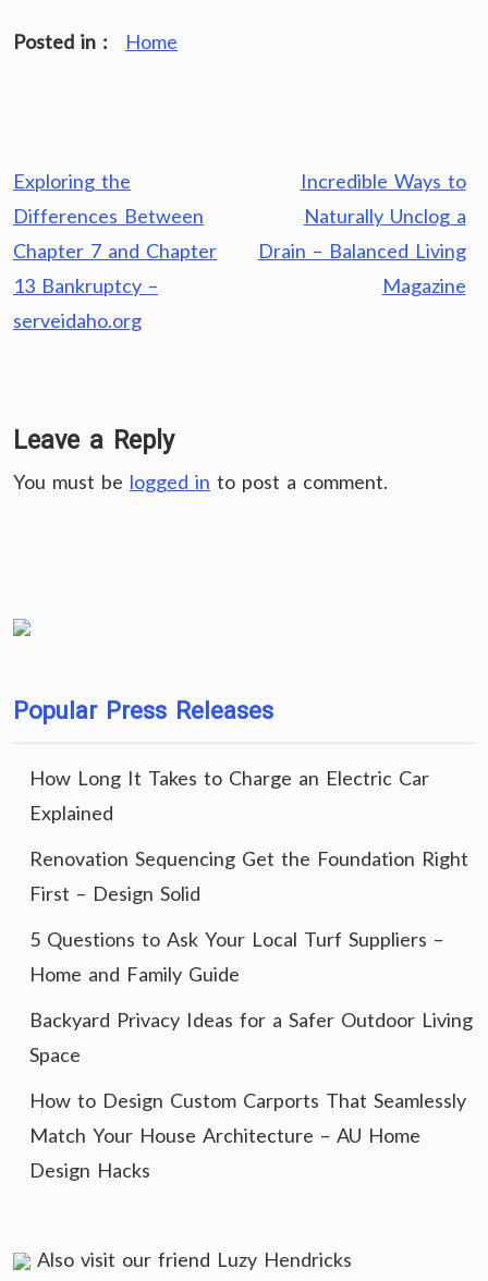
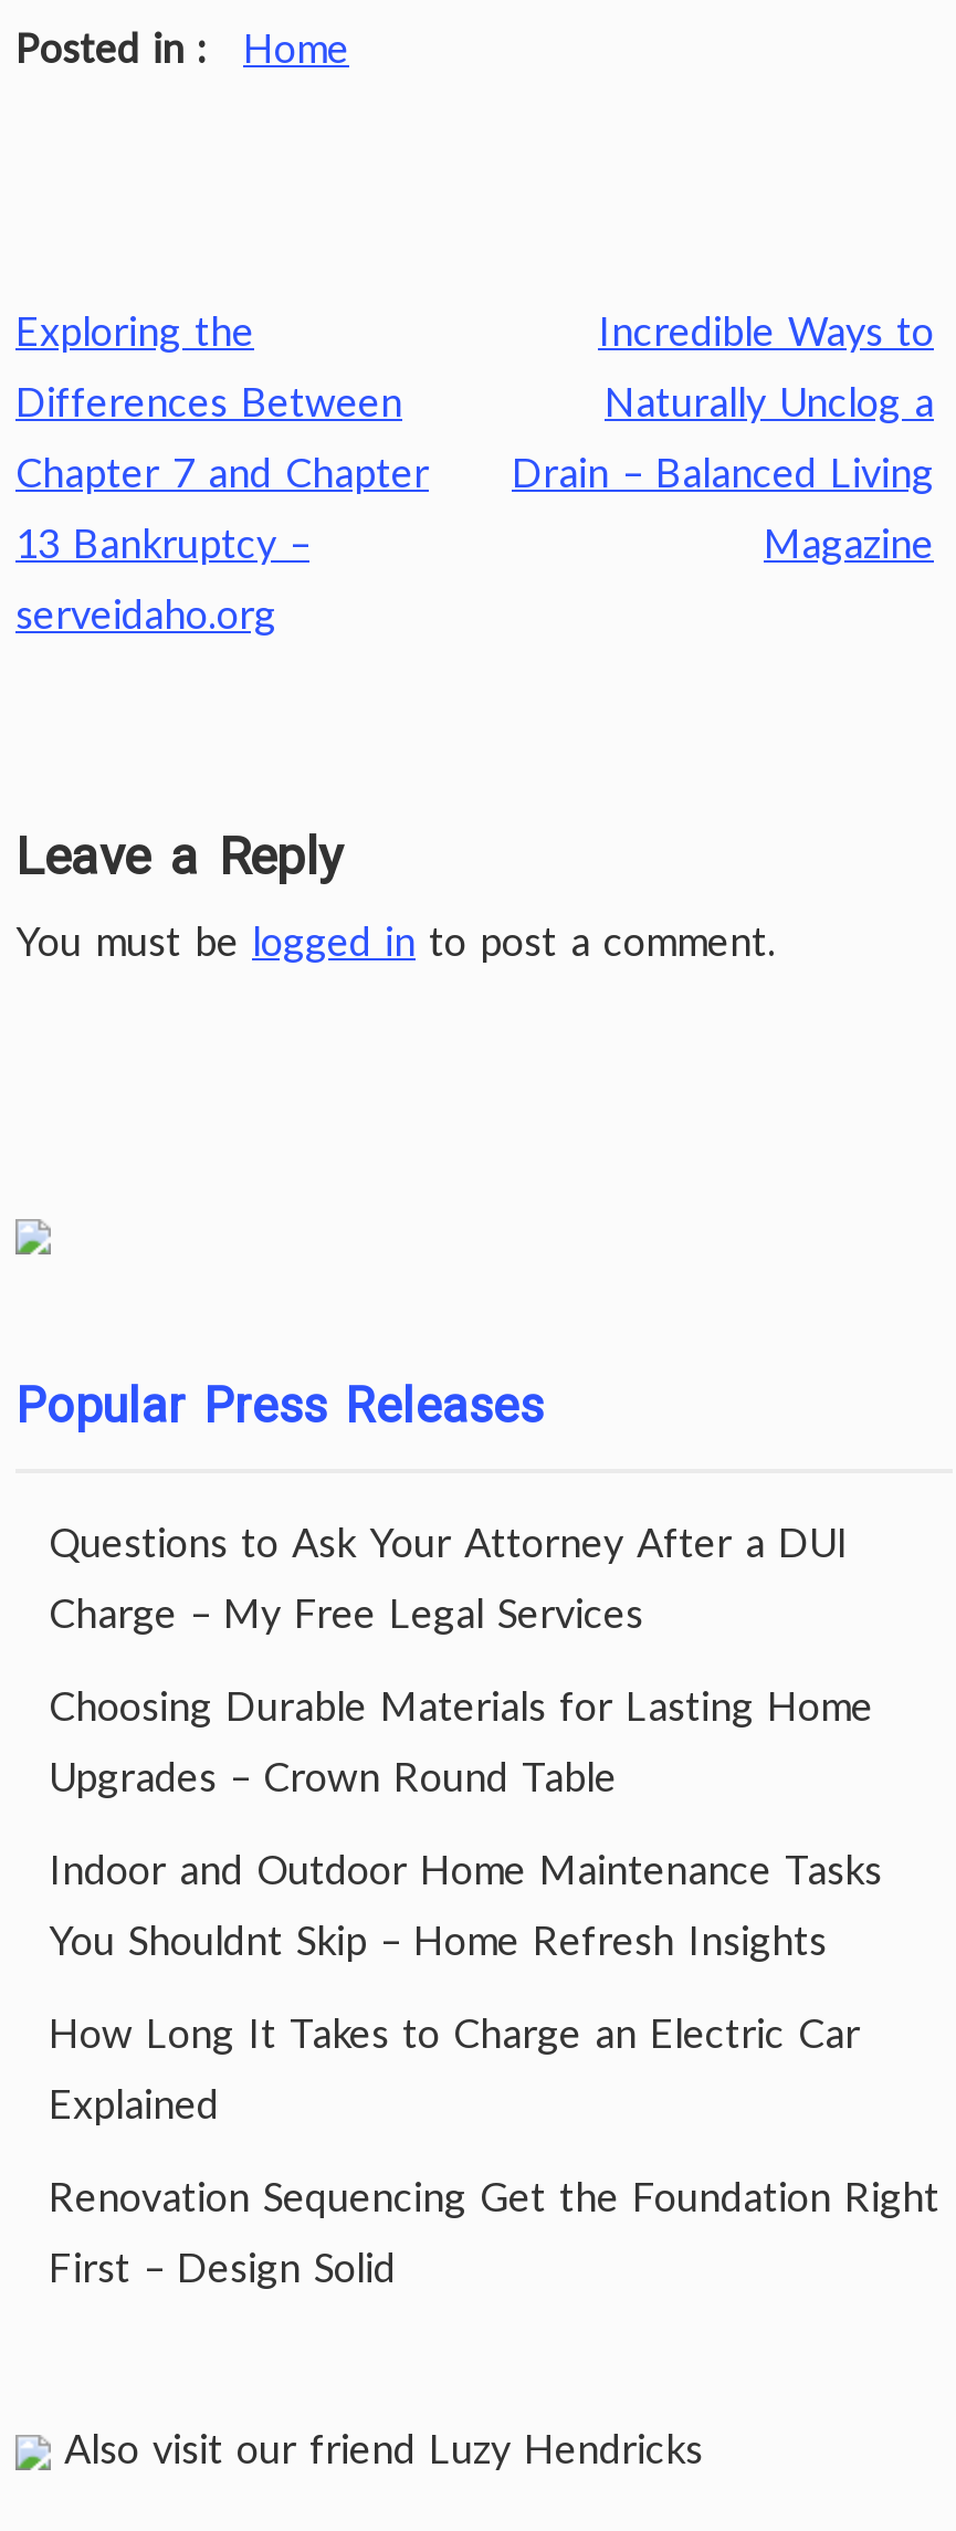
+ Questions to Ask Your Attorney After a DUI
+ Charge – My Free Legal Services
+ Choosing Durable Materials for Lasting Home
+ Upgrades – Crown Round Table
+ Indoor and Outdoor Home Maintenance Tasks
+ You Shouldnt Skip – Home Refresh Insights

moved down: How Long It Takes to Charge an Electric Car | Explained | Renovation Sequencing Get the Foundation Right | First – Design Solid

- 5 Questions to Ask Your Local Turf Suppliers –
- Home and Family Guide
- Backyard Privacy Ideas for a Safer Outdoor Living
- Space
- How to Design Custom Carports That Seamlessly
- Match Your House Architecture – AU Home
- Design Hacks
